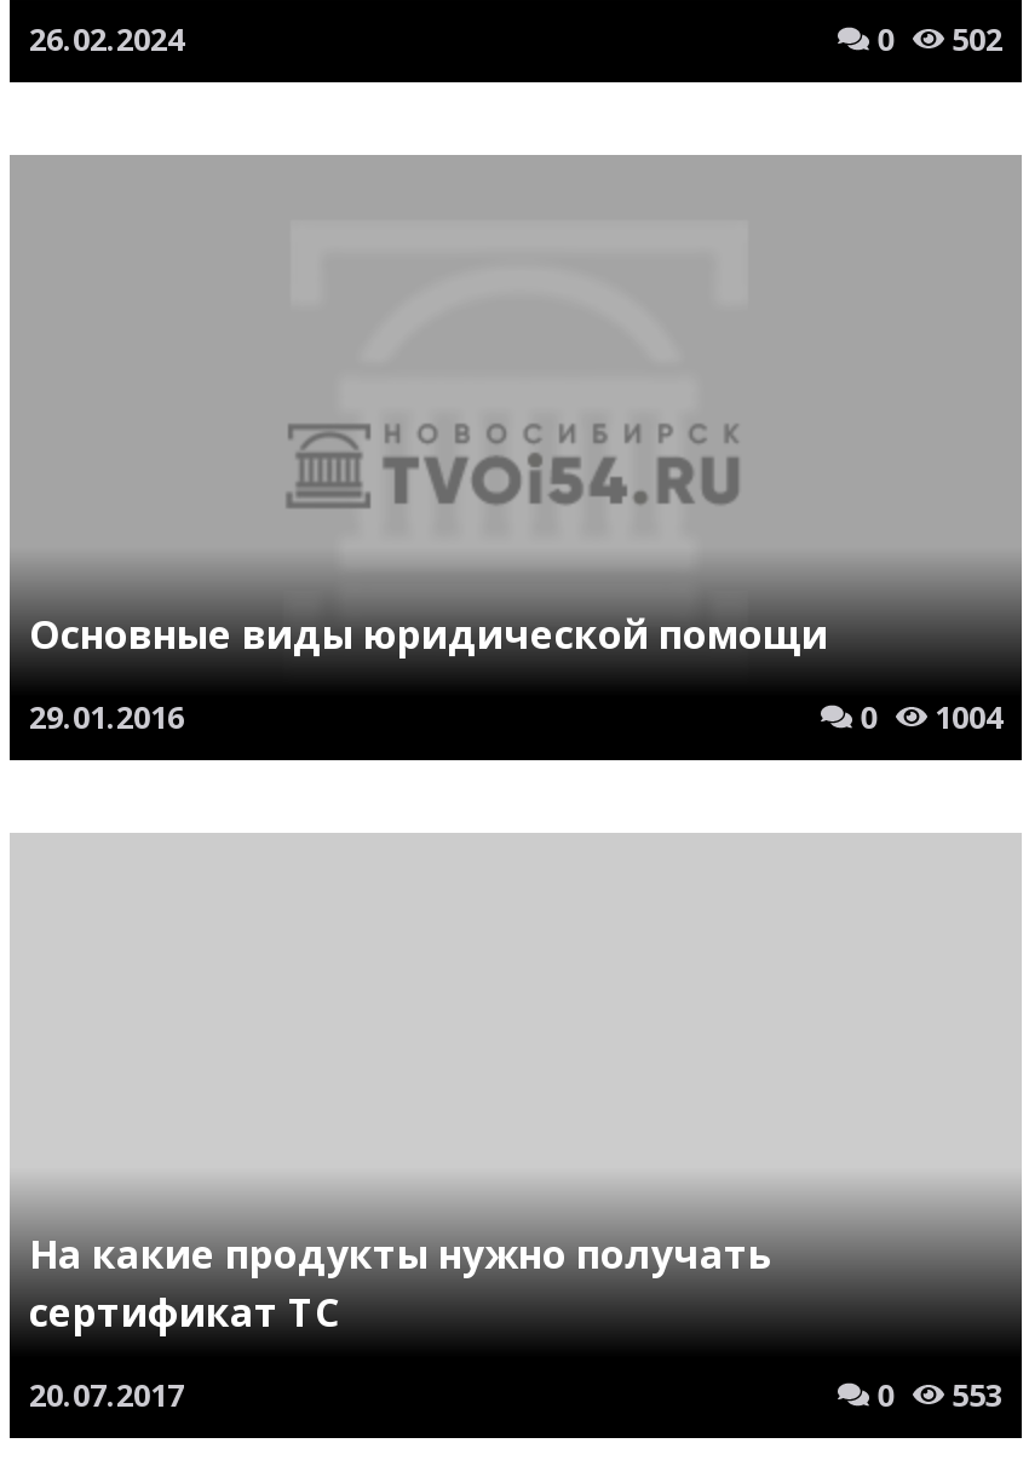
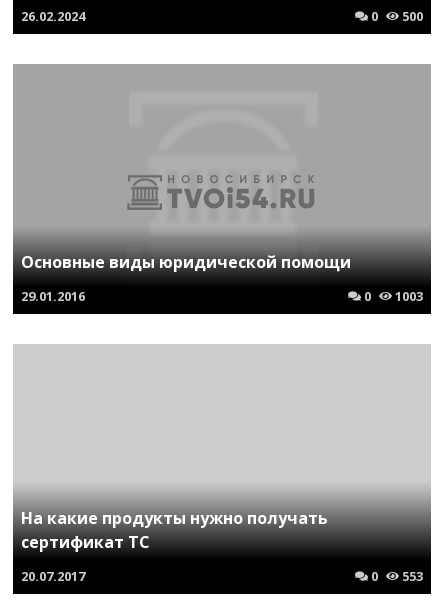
- 0 502
+ 0 500

- 0 1004
+ 0 1003
